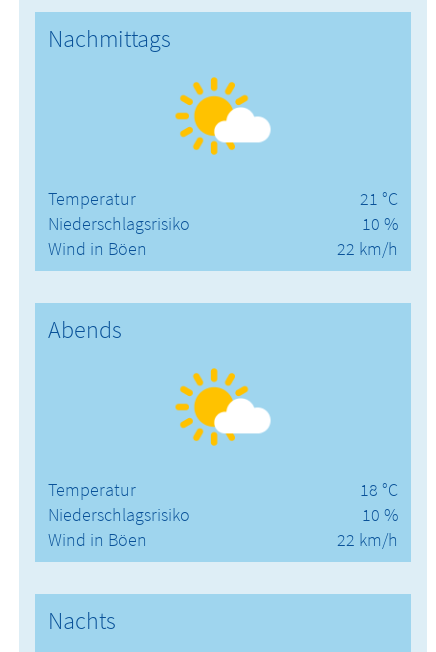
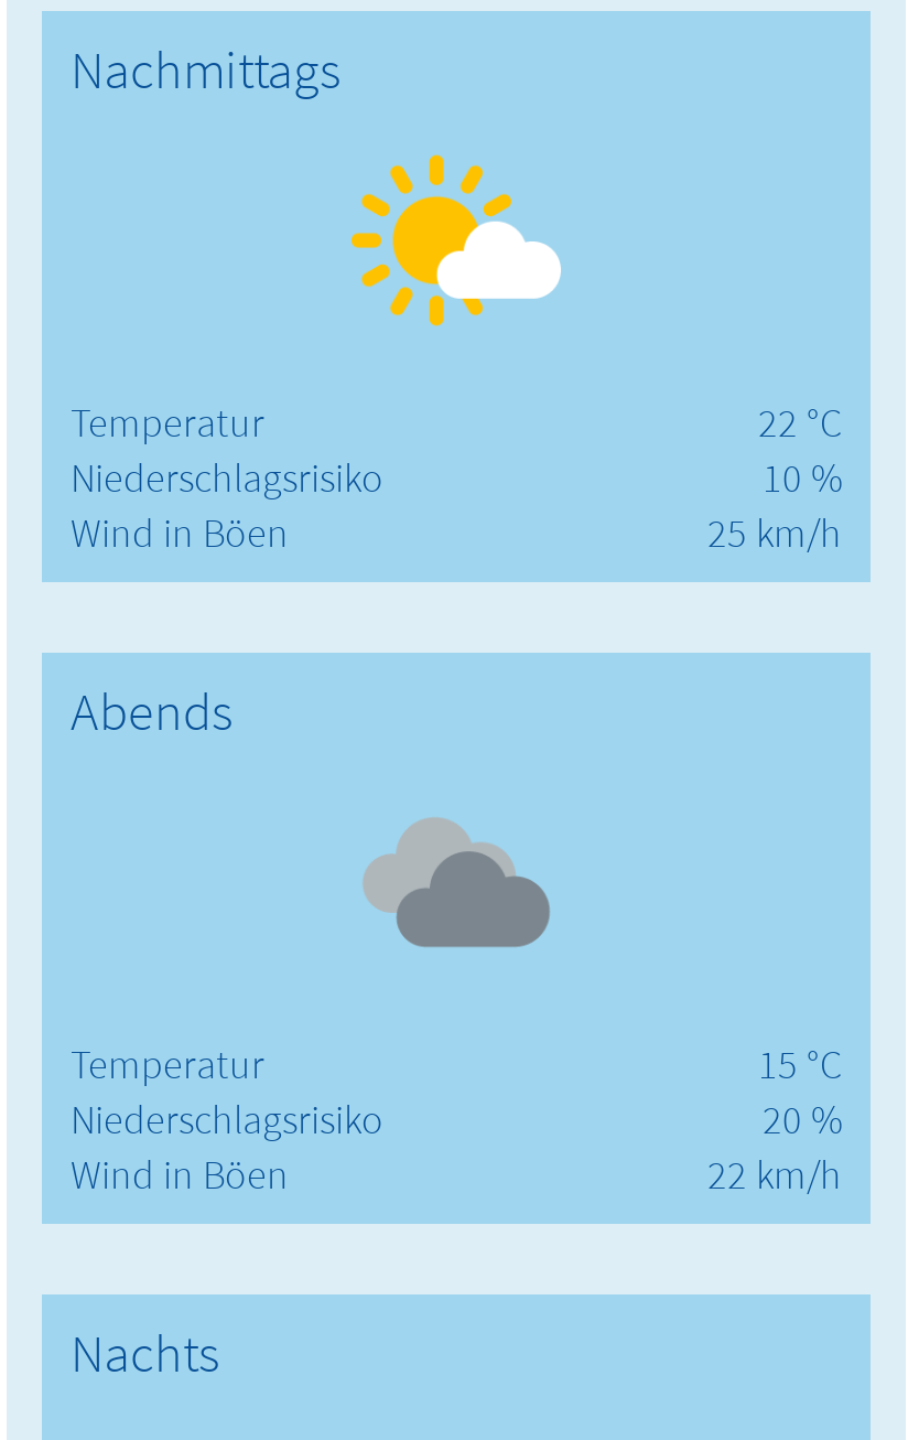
- 21 °C
+ 22 °C

- 22 km/h
+ 25 km/h

- [image]
+ [image]

- 18 °C
+ 15 °C

- 10 %
+ 20 %
